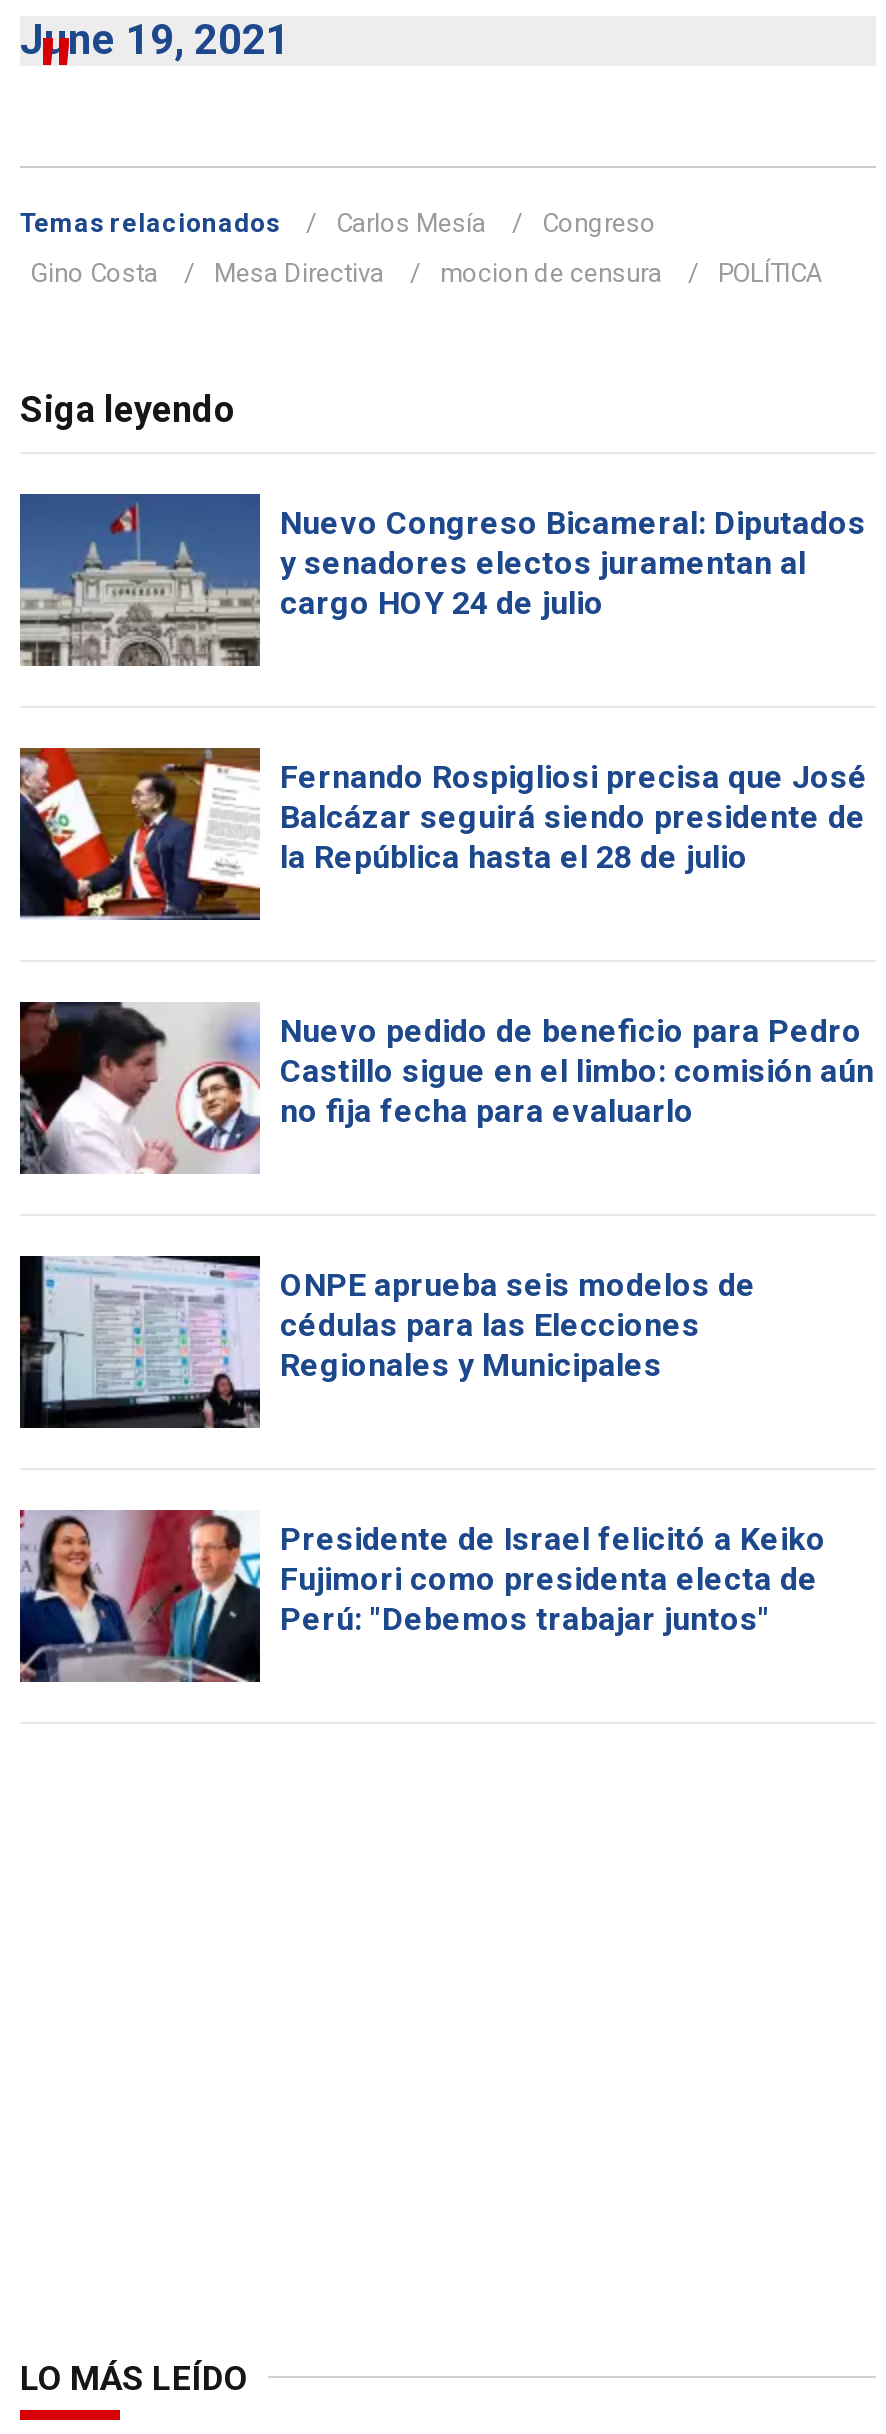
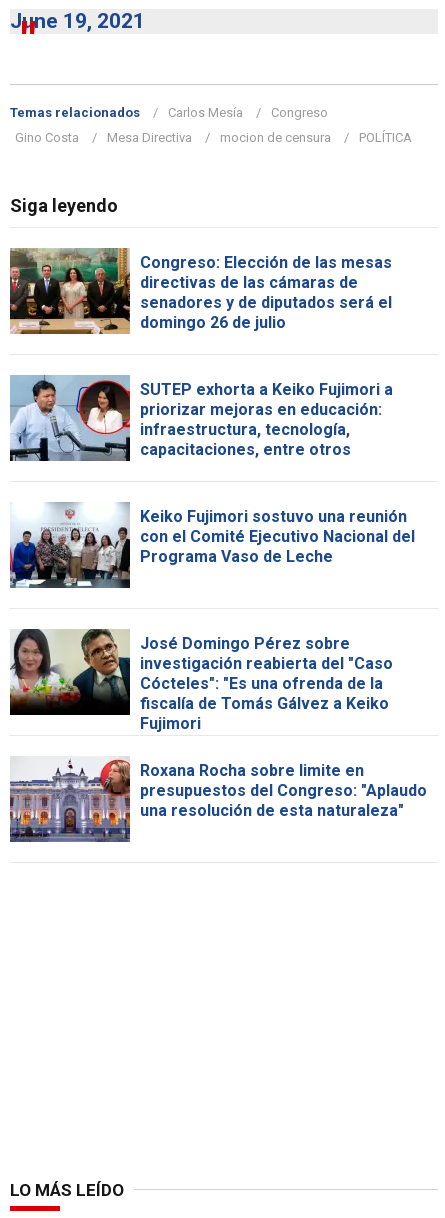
- [image]
- Nuevo Congreso Bicameral: Diputados
- y senadores electos juramentan al
- cargo HOY 24 de julio
+ [image]
+ Congreso: Elección de las mesas
+ directivas de las cámaras de
+ senadores y de diputados será el
+ domingo 26 de julio

- [image]
- Fernando Rospigliosi precisa que José
- Balcázar seguirá siendo presidente de
- la República hasta el 28 de julio
+ [image]
+ SUTEP exhorta a Keiko Fujimori a
+ priorizar mejoras en educación:
+ infraestructura, tecnología,
+ capacitaciones, entre otros

- [image]
- Nuevo pedido de beneficio para Pedro
- Castillo sigue en el limbo: comisión aún
- no fija fecha para evaluarlo
+ [image]
+ Keiko Fujimori sostuvo una reunión
+ con el Comité Ejecutivo Nacional del
+ Programa Vaso de Leche

- [image]
- ONPE aprueba seis modelos de
- cédulas para las Elecciones
- Regionales y Municipales
+ [image]
+ José Domingo Pérez sobre
+ investigación reabierta del "Caso
+ Cócteles": "Es una ofrenda de la
+ fiscalía de Tomás Gálvez a Keiko
+ Fujimori

- [image]
- Presidente de Israel felicitó a Keiko
- Fujimori como presidenta electa de
- Perú: "Debemos trabajar juntos"
+ [image]
+ Roxana Rocha sobre limite en
+ presupuestos del Congreso: "Aplaudo
+ una resolución de esta naturaleza"
